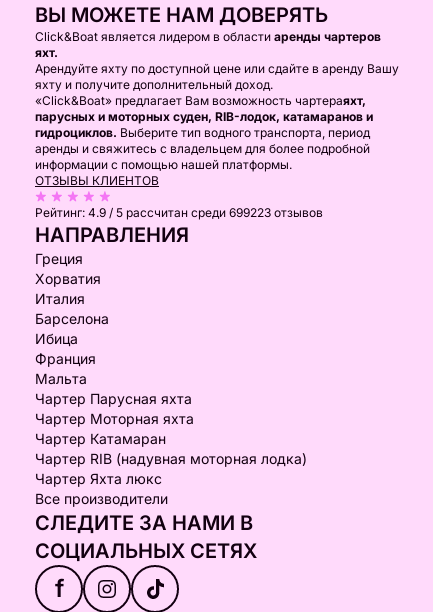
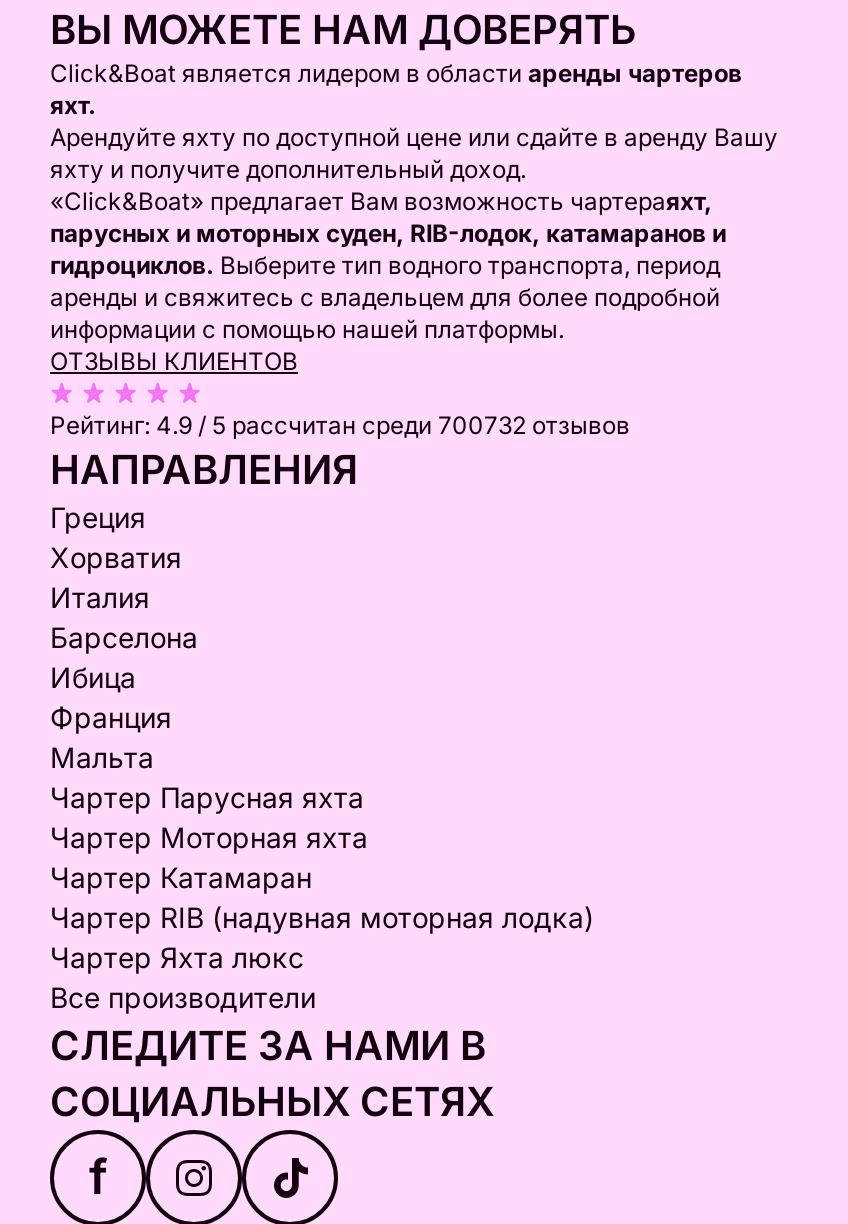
- Рейтинг: 4.9 / 5 рассчитан среди 699223 отзывов
+ Рейтинг: 4.9 / 5 рассчитан среди 700732 отзывов
